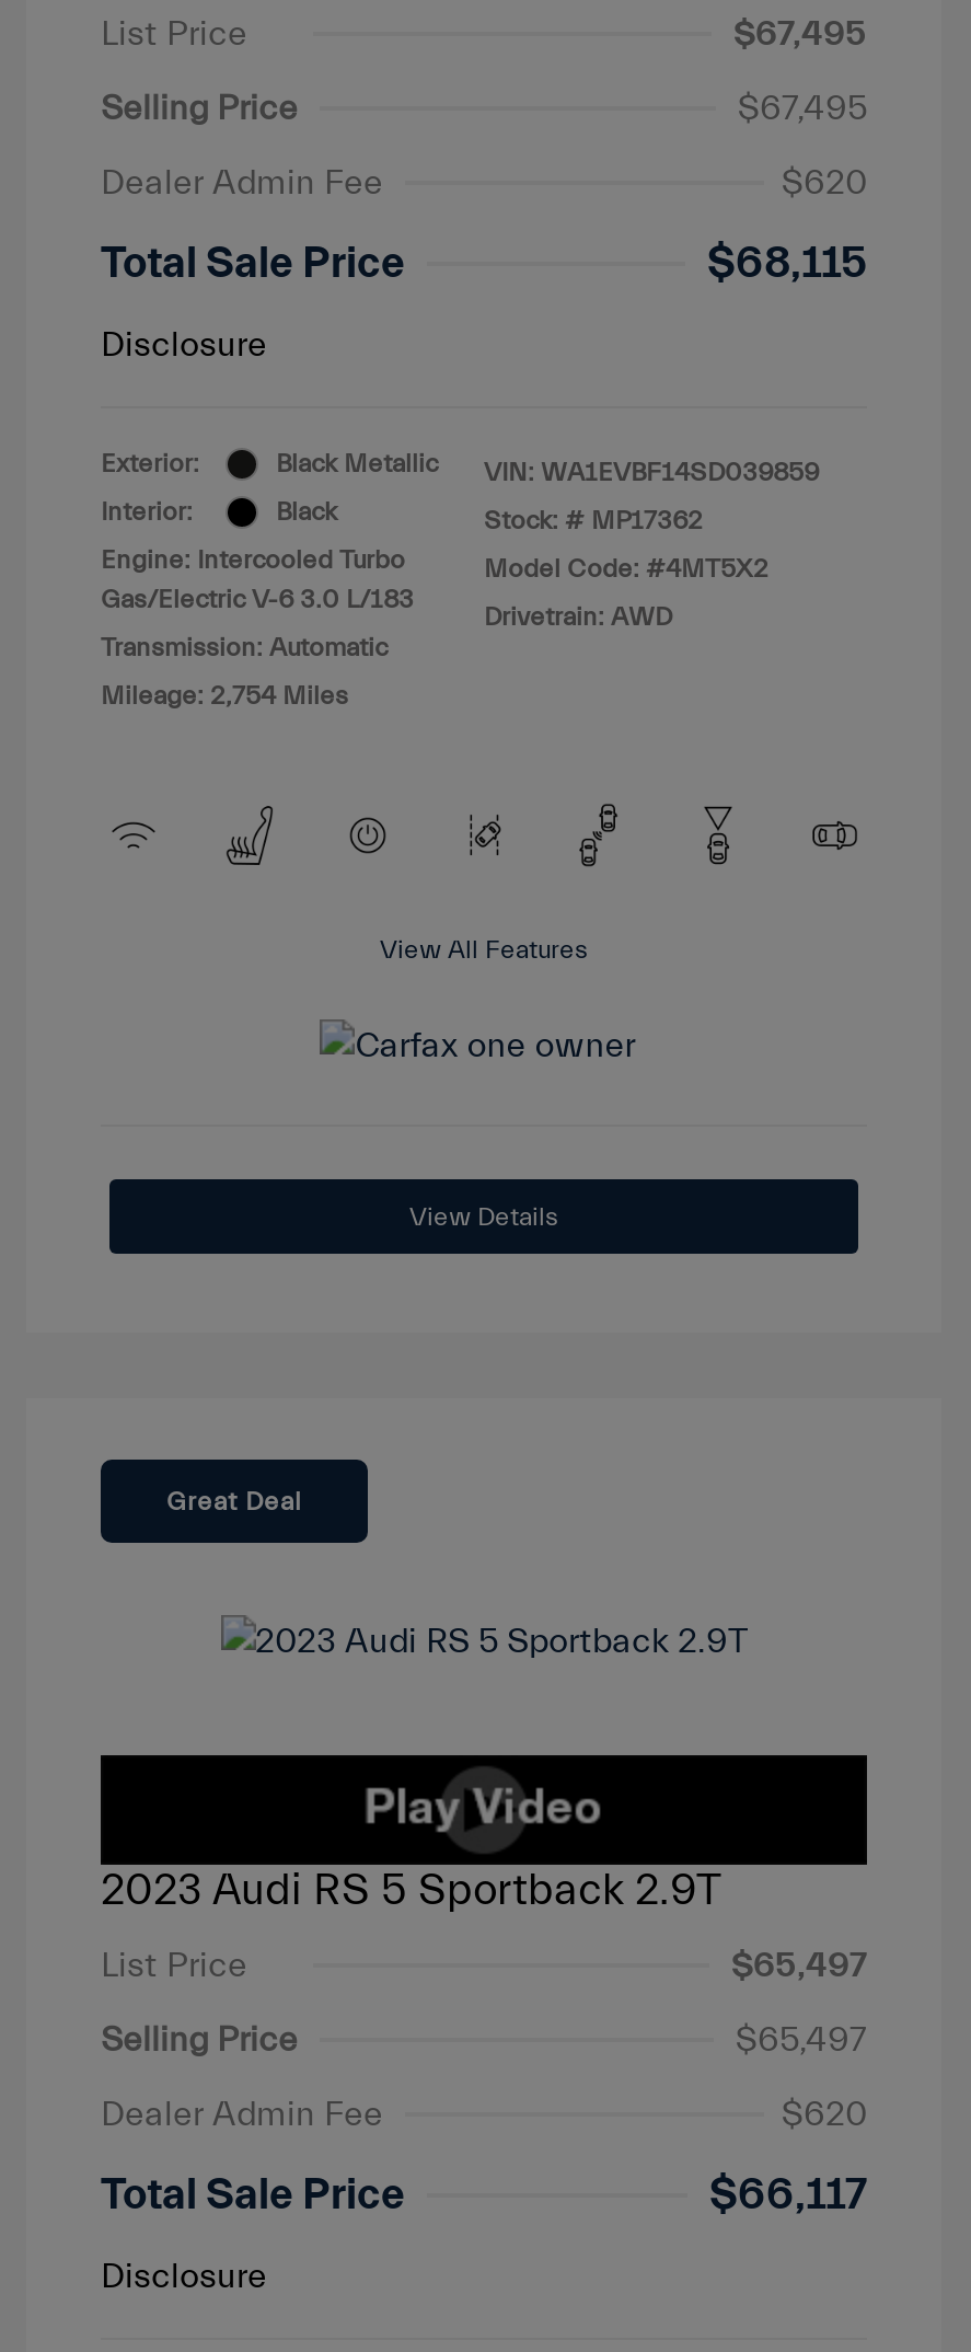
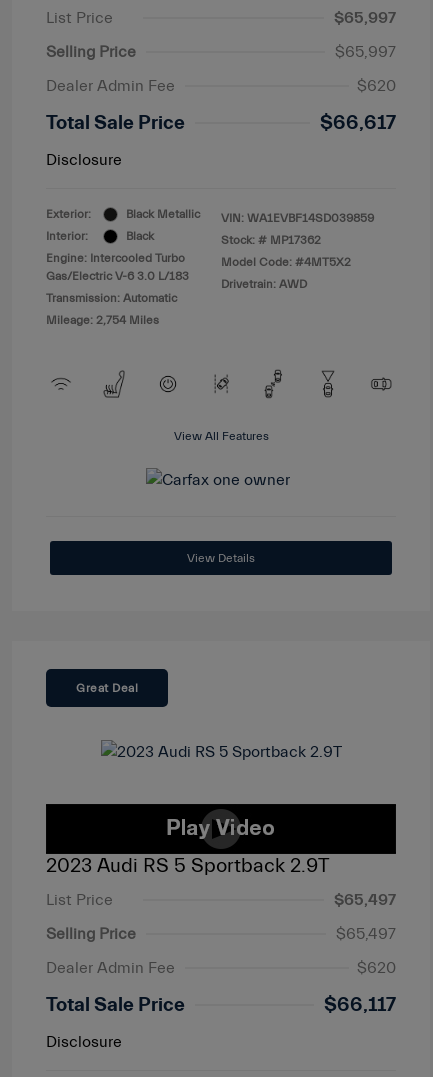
- $67,495
+ $65,997

- $67,495
+ $65,997

- $68,115
+ $66,617
